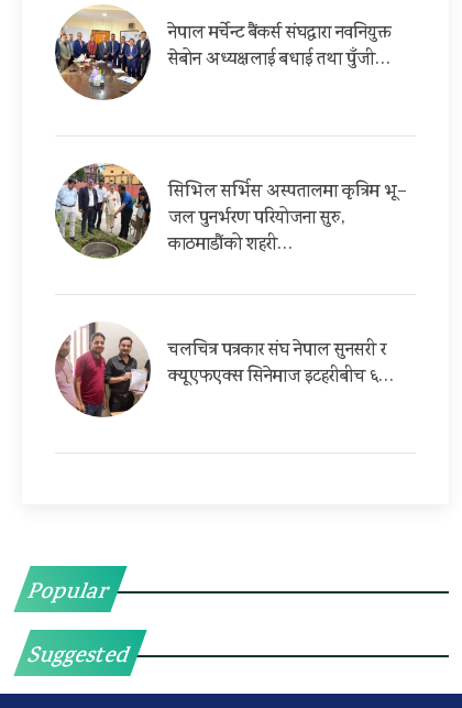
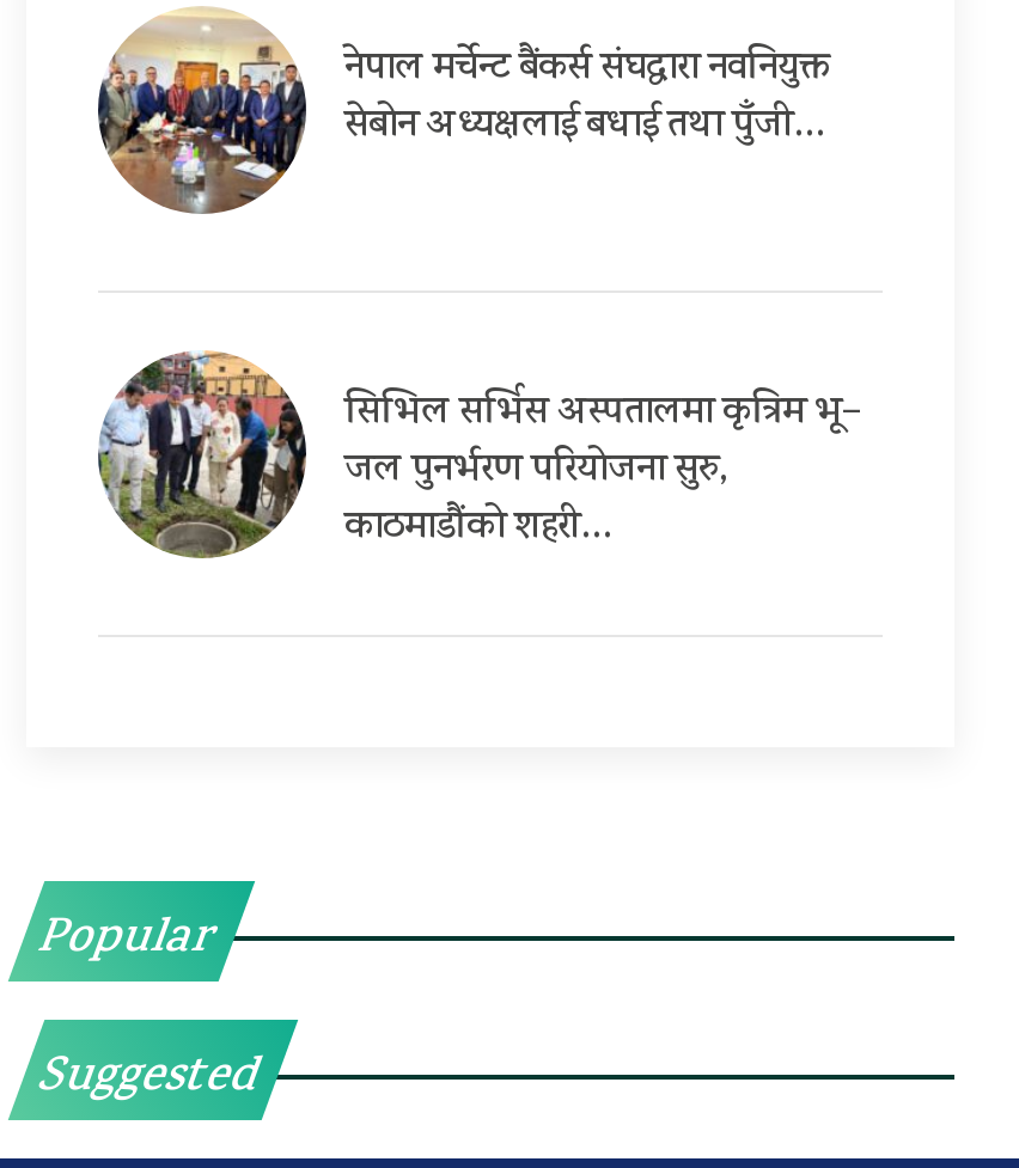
- [image]
- चलचित्र पत्रकार संघ नेपाल सुनसरी र
- क्यूएफएक्स सिनेमाज इटहरीबीच ६…
